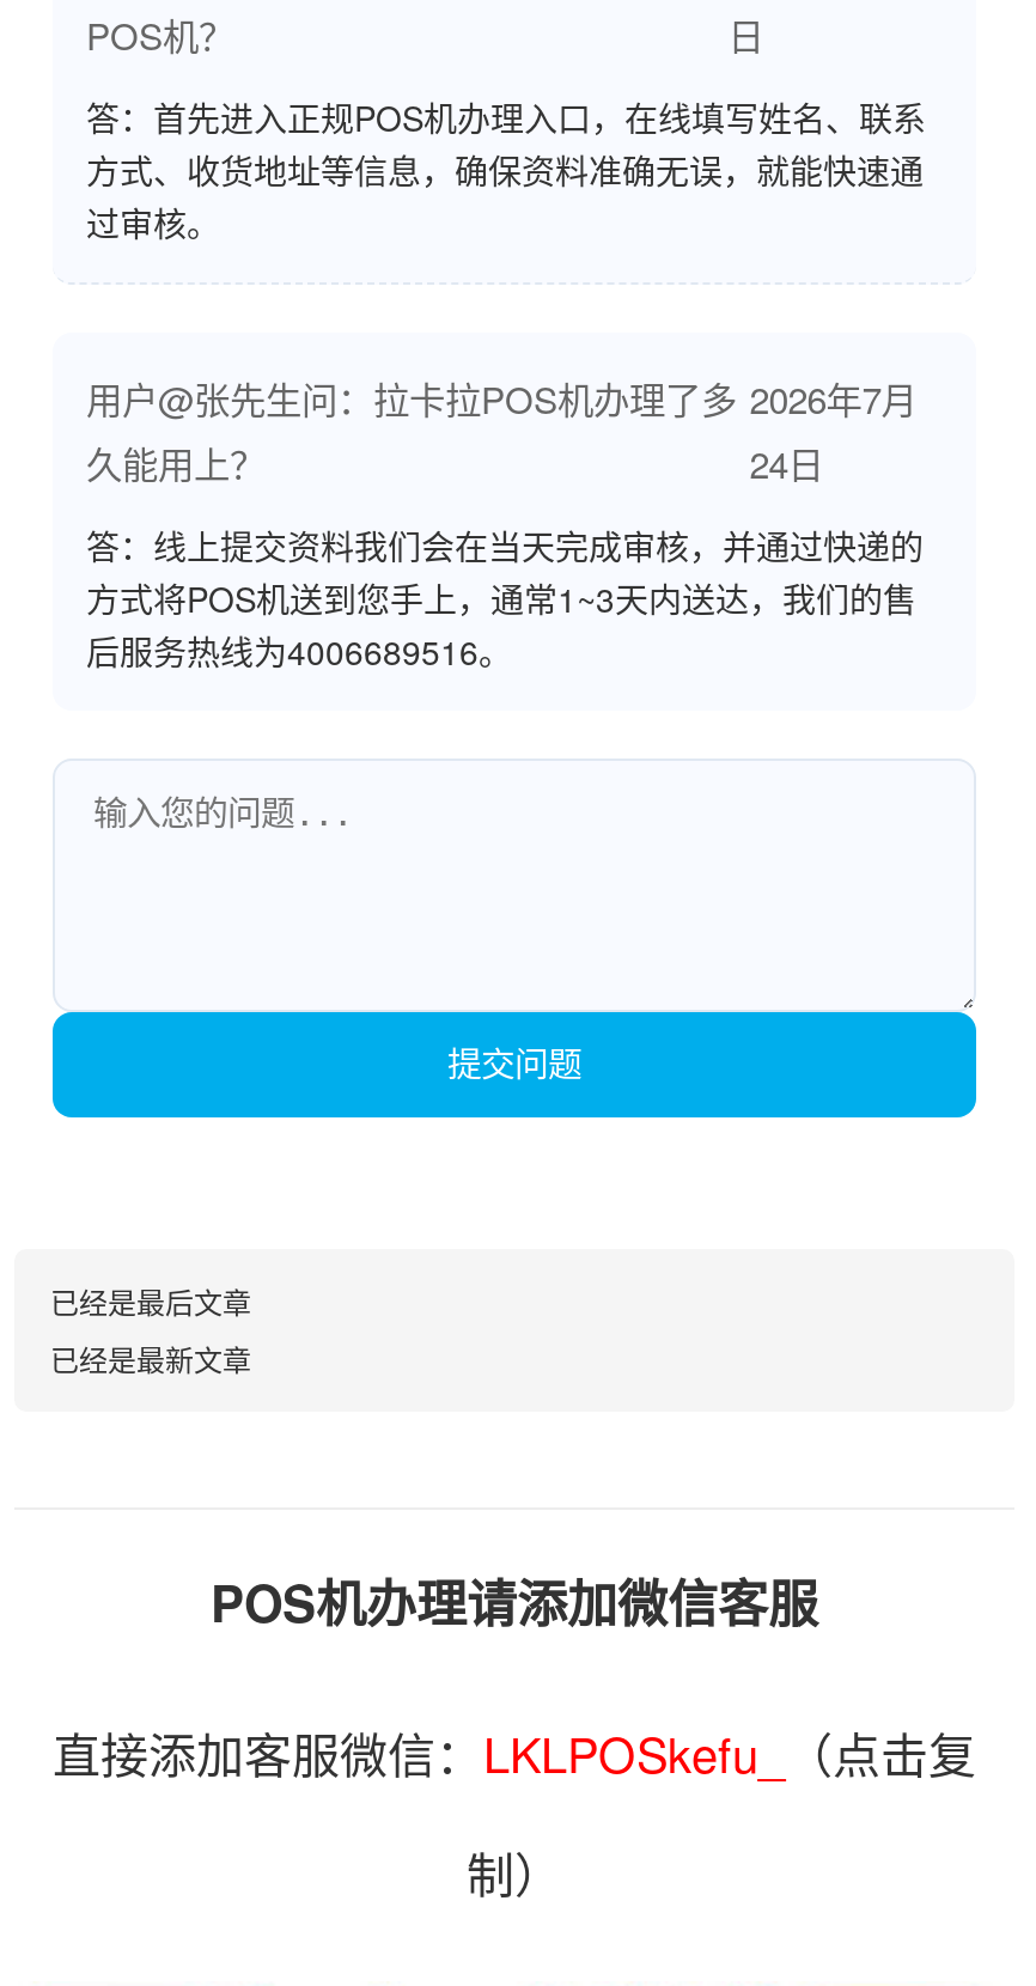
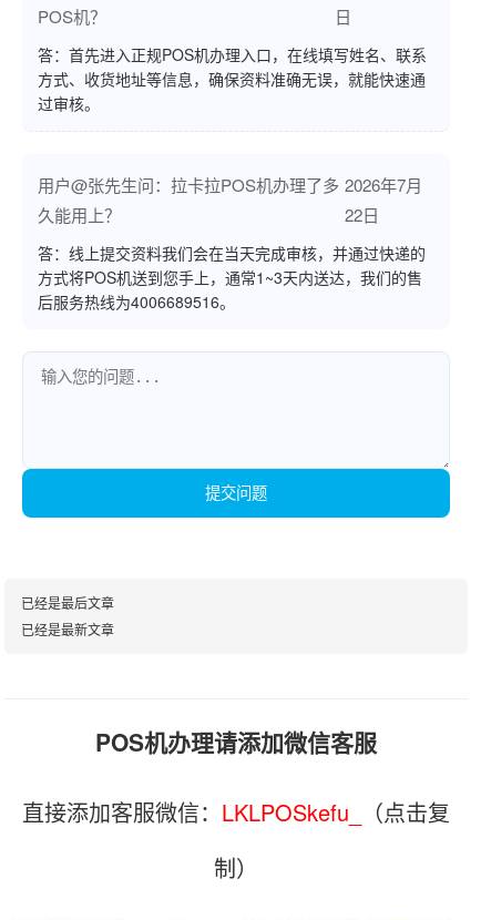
- 24日
+ 22日
